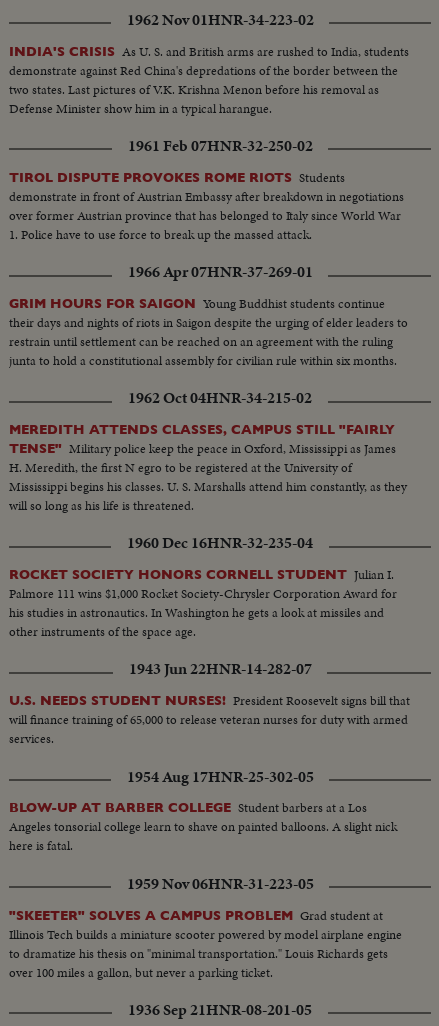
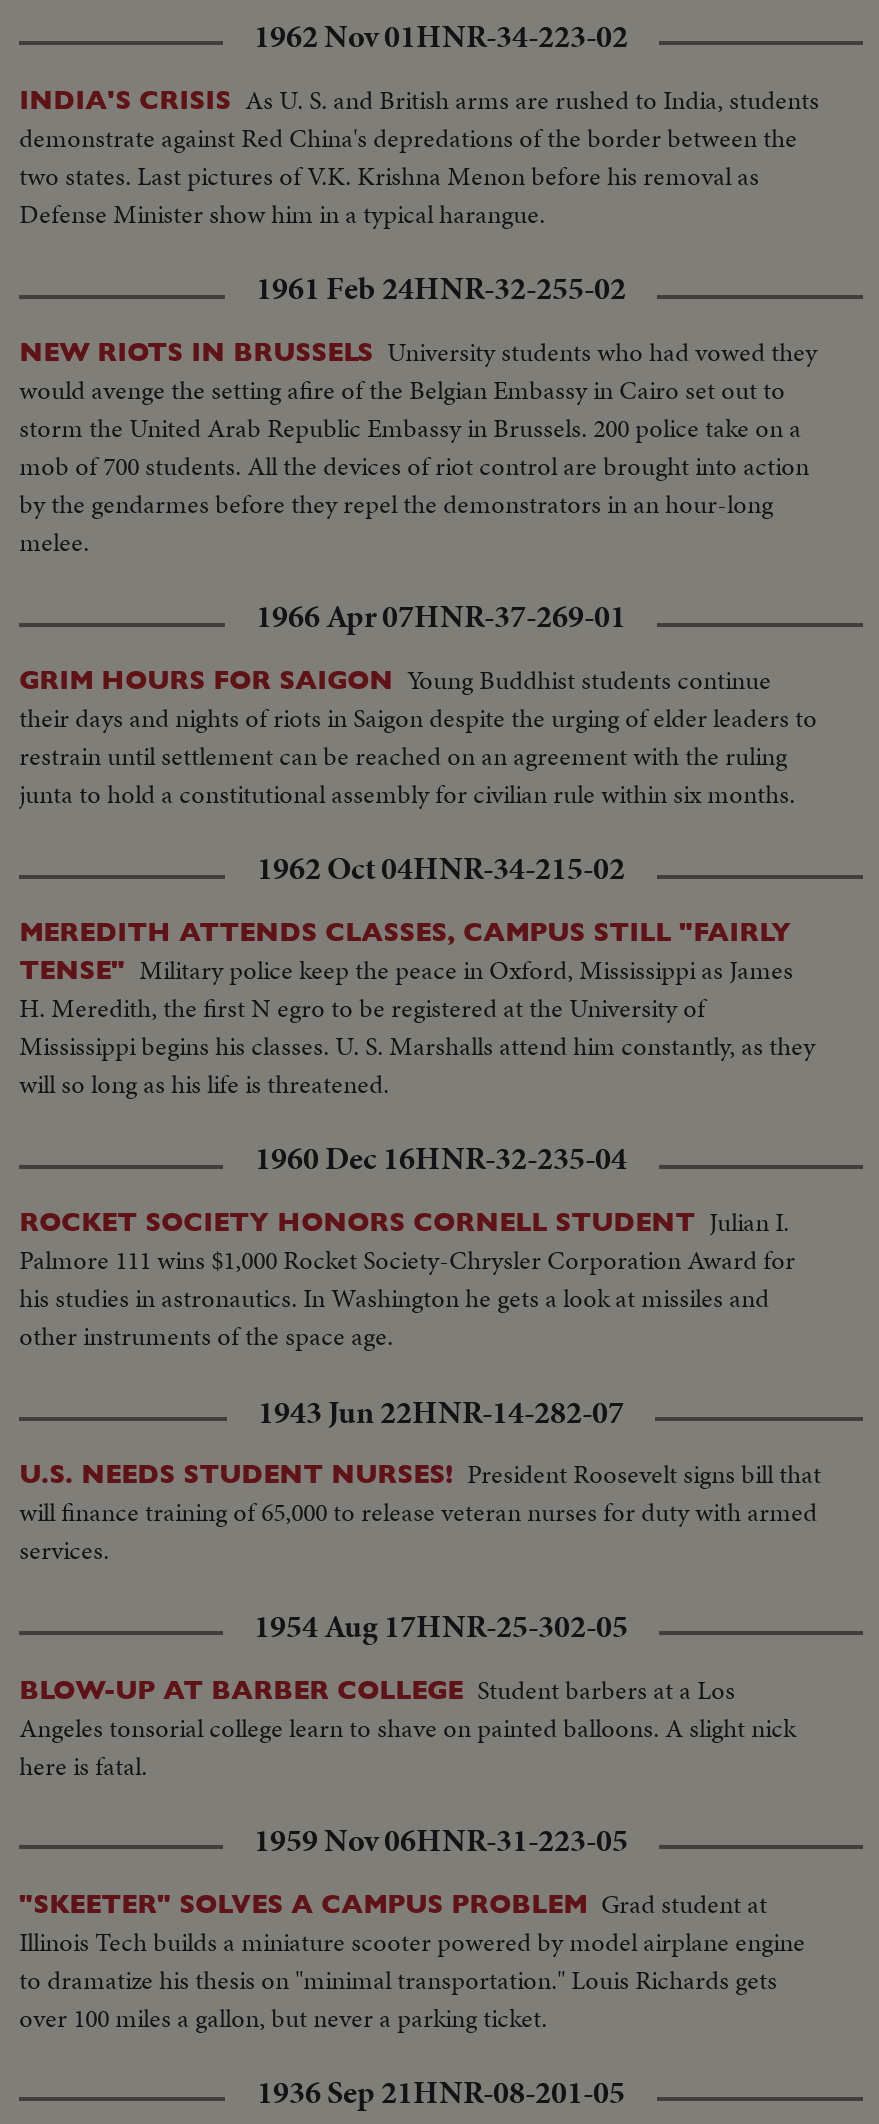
- 1961 Feb 07HNR-32-250-02
+ 1961 Feb 24HNR-32-255-02

- TIROL DISPUTE PROVOKES ROME RIOTS Students
- demonstrate in front of Austrian Embassy after breakdown in negotiations
- over former Austrian province that has belonged to Italy since World War
- 1. Police have to use force to break up the massed attack.
+ NEW RIOTS IN BRUSSELS University students who had vowed they
+ would avenge the setting afire of the Belgian Embassy in Cairo set out to
+ storm the United Arab Republic Embassy in Brussels. 200 police take on a
+ mob of 700 students. All the devices of riot control are brought into action
+ by the gendarmes before they repel the demonstrators in an hour-long
+ melee.
